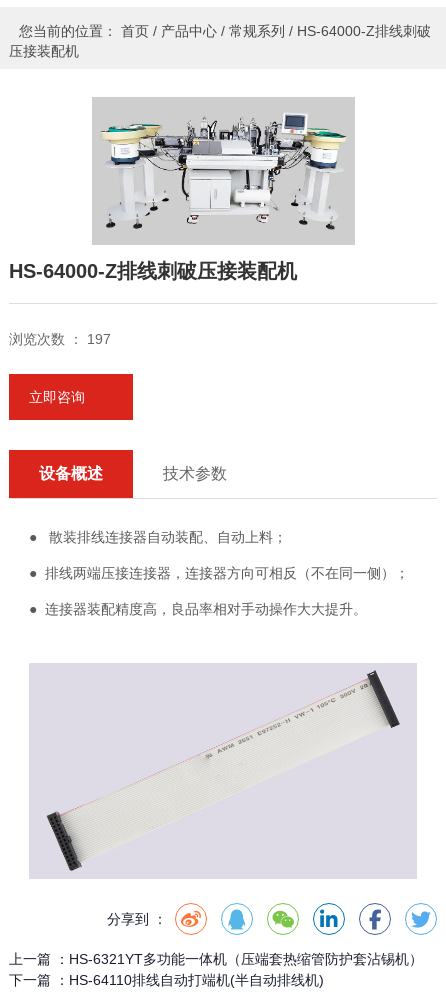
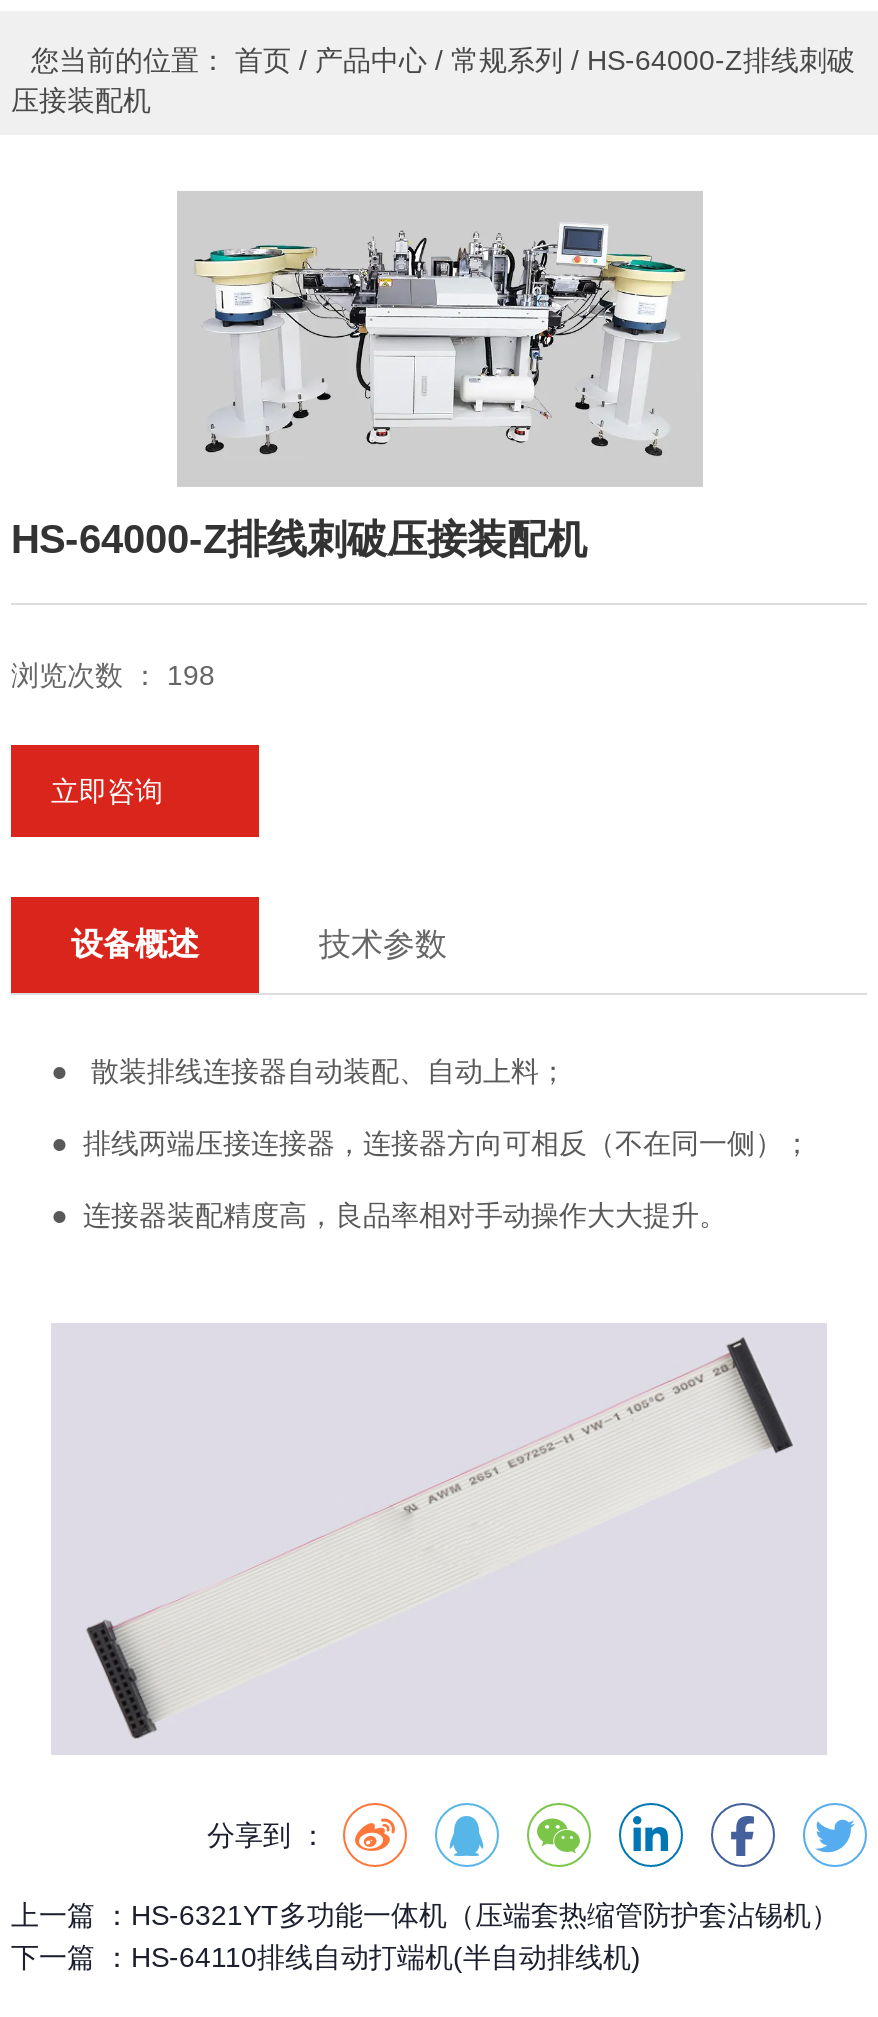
- 浏览次数 ：197
+ 浏览次数 ：198
